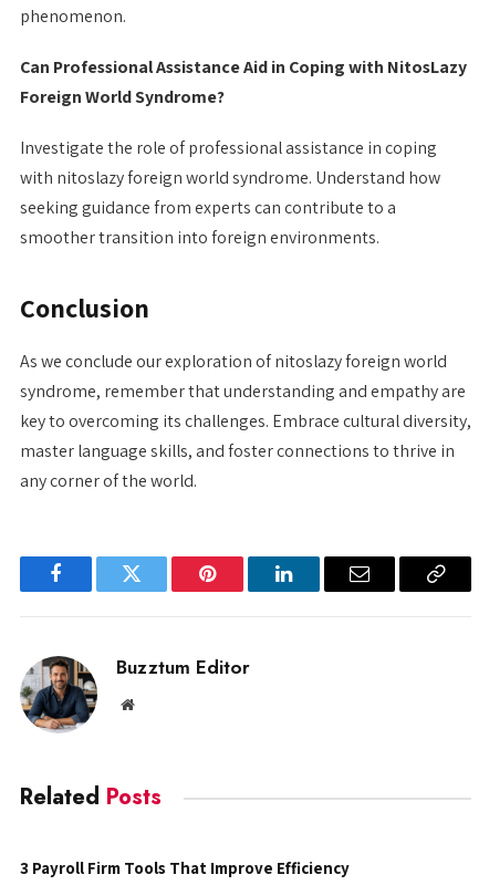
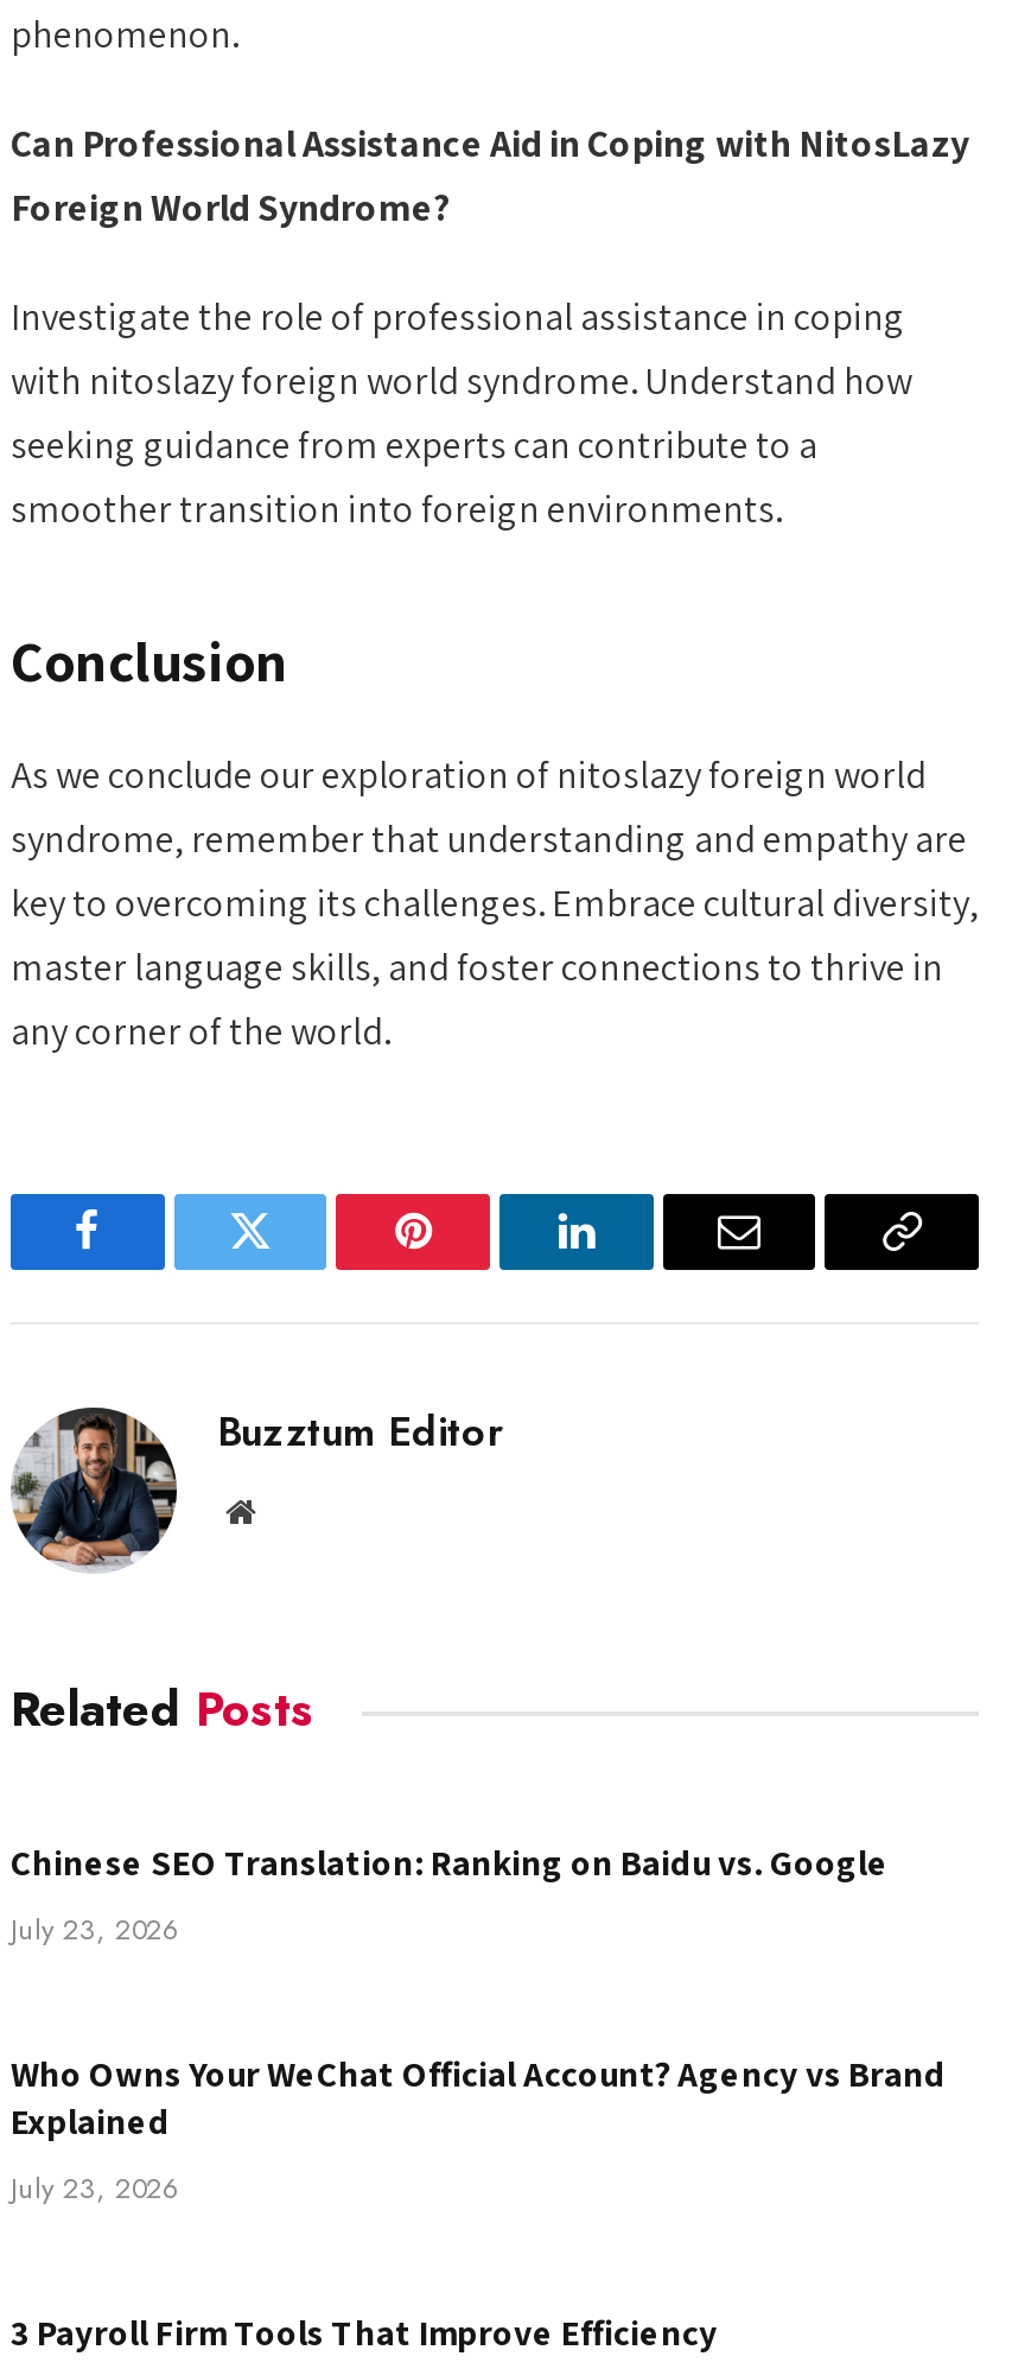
+ Chinese SEO Translation: Ranking on Baidu vs. Google
+ July 23, 2026
+ Who Owns Your WeChat Official Account? Agency vs Brand
+ Explained
+ July 23, 2026
